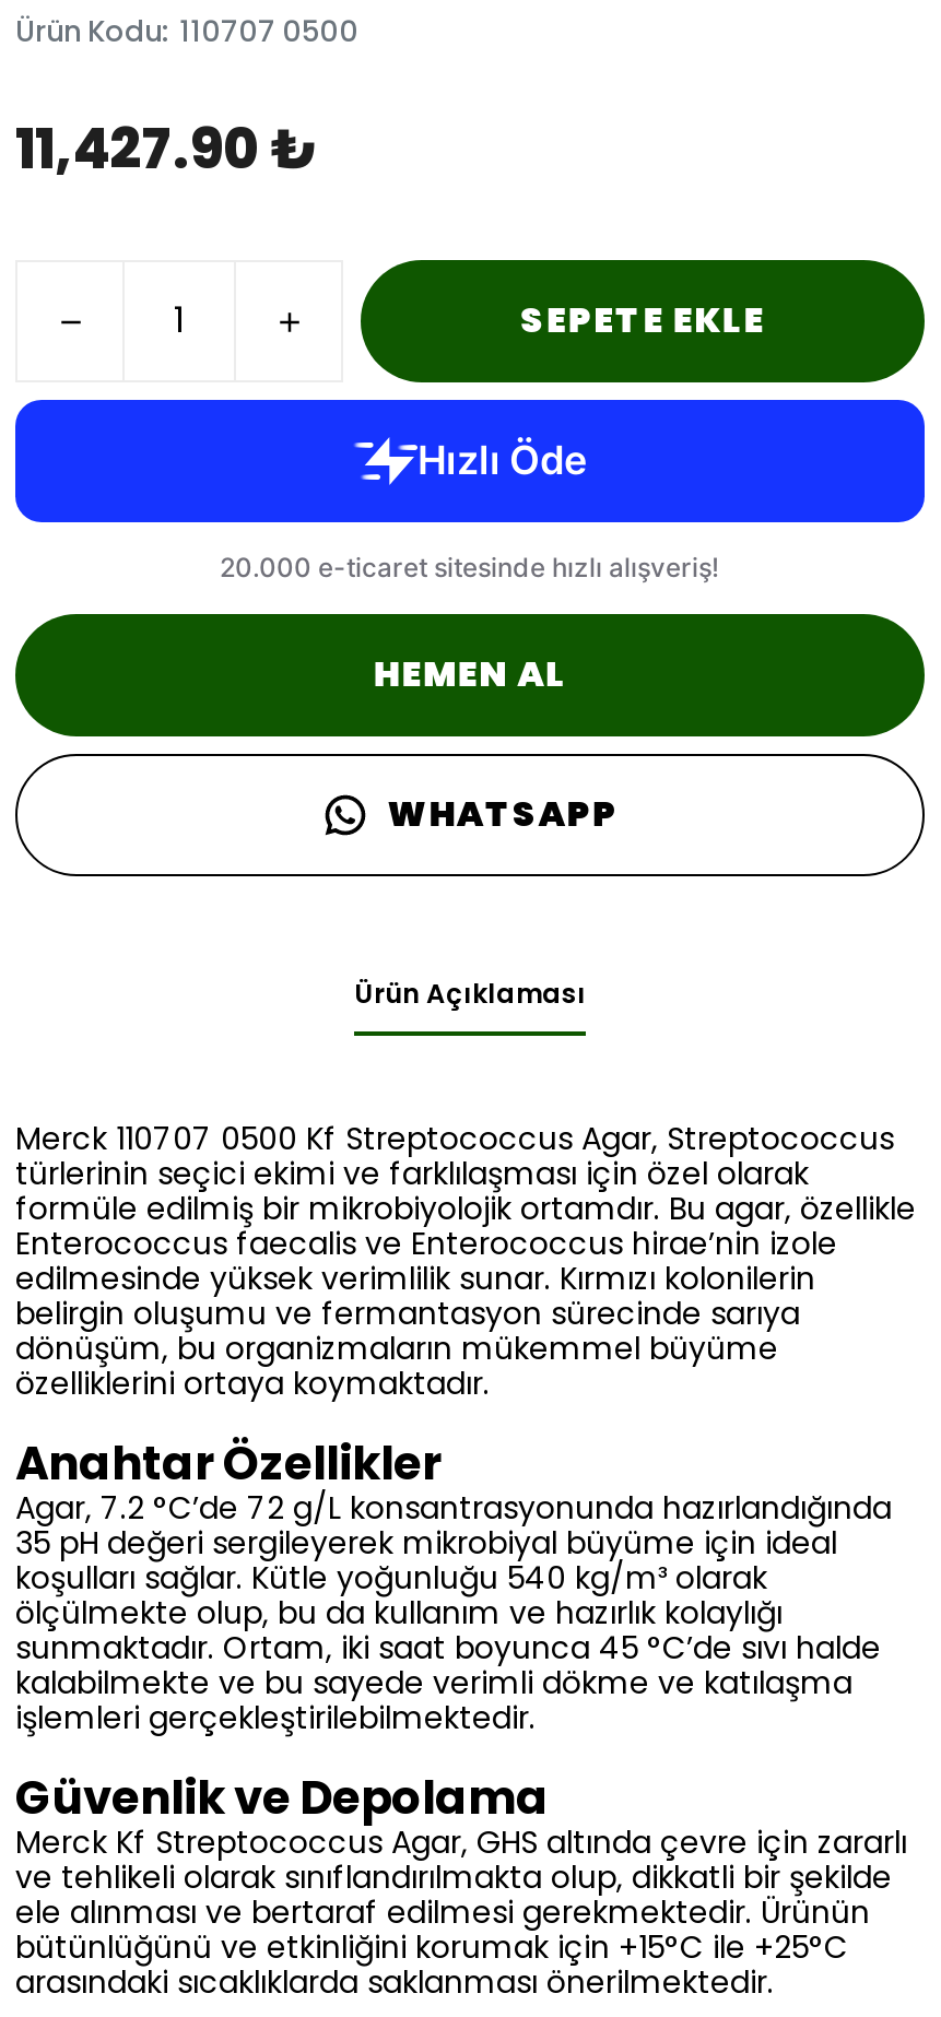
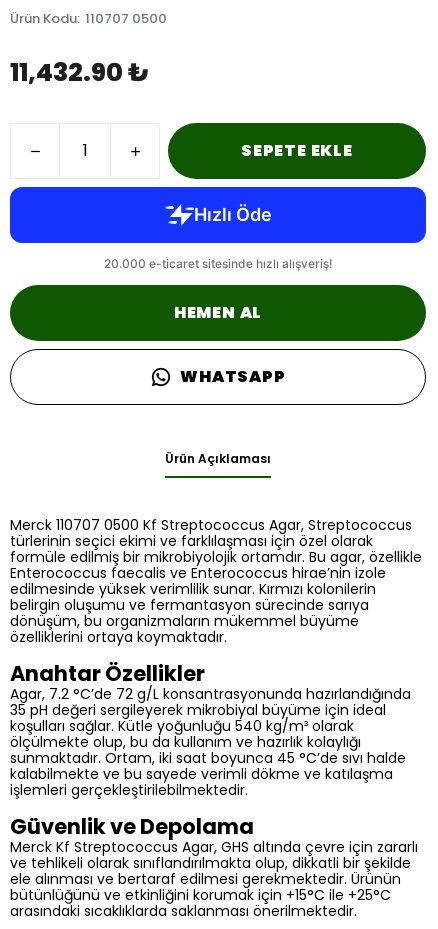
- 11,427.90 ₺
+ 11,432.90 ₺
